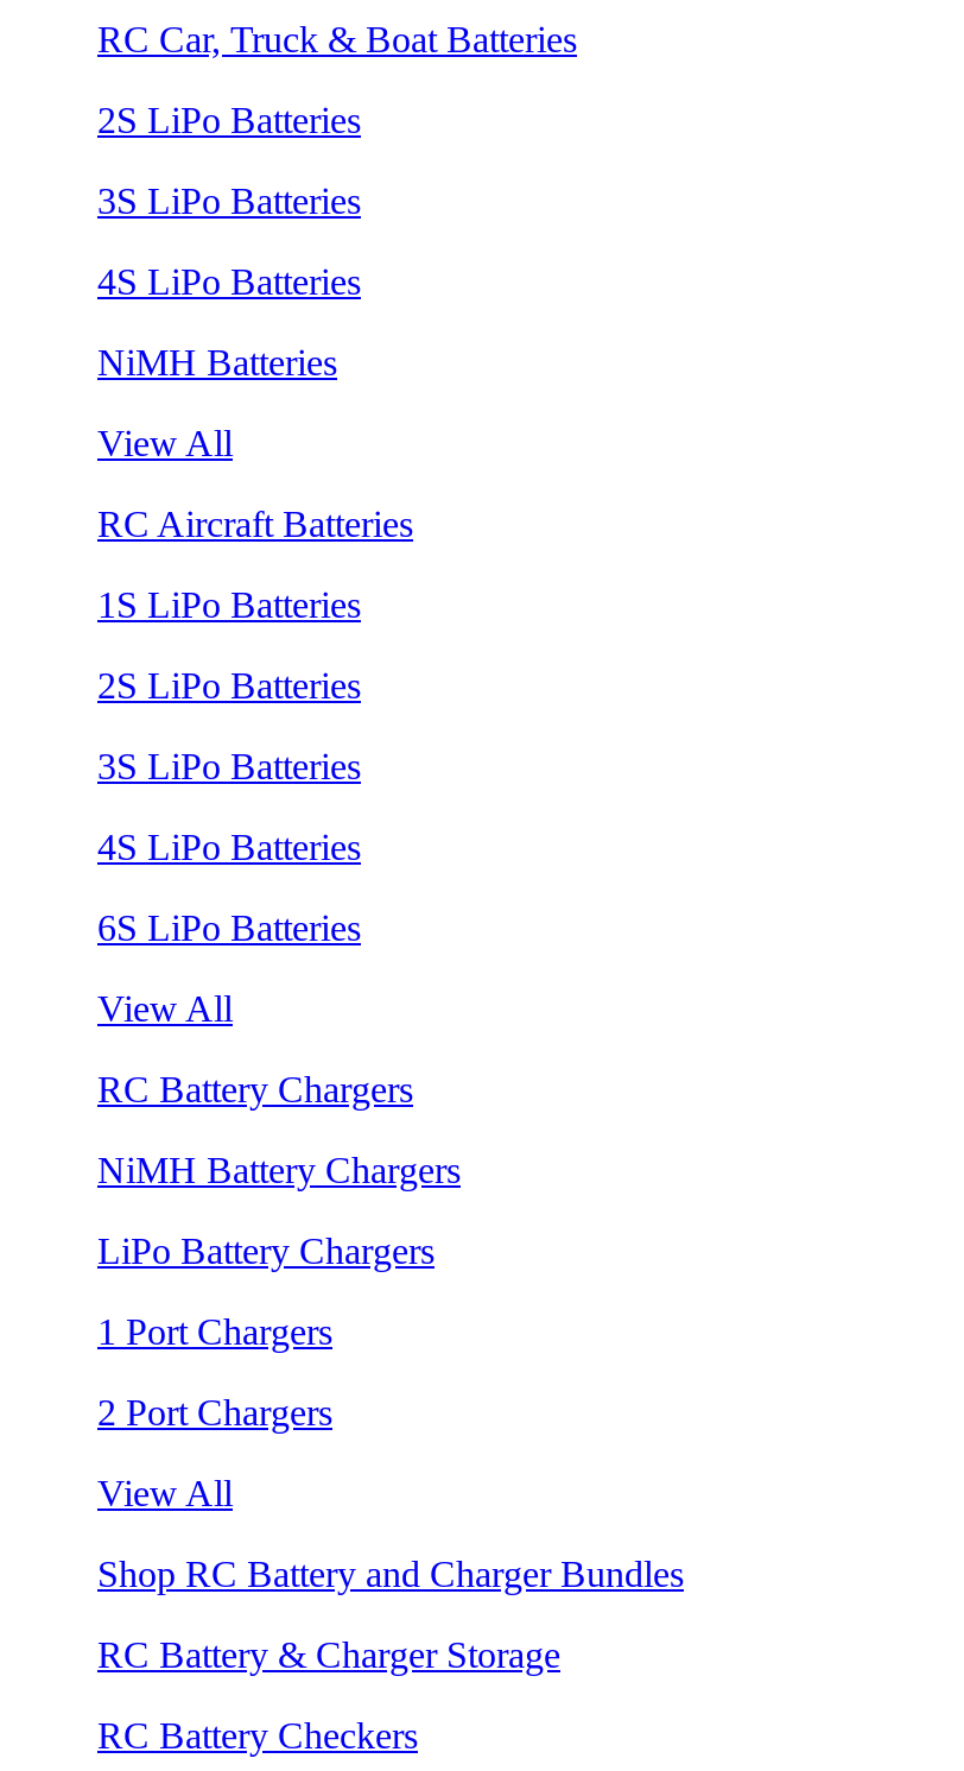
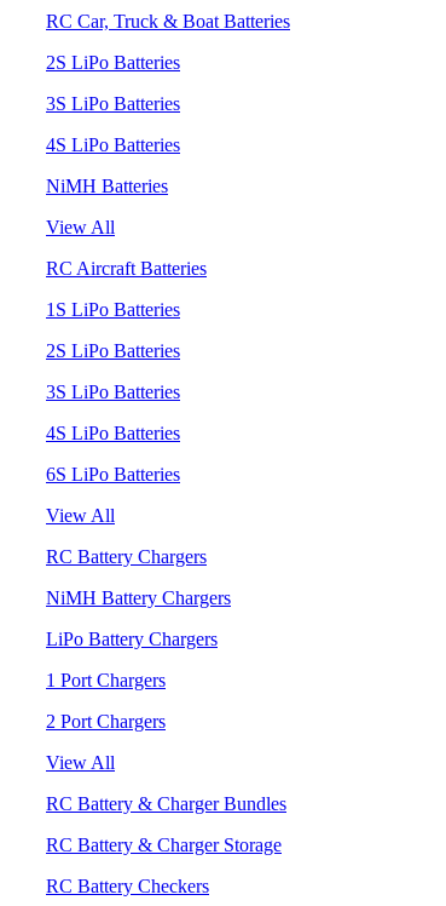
- Shop RC Battery and Charger Bundles
+ RC Battery & Charger Bundles
